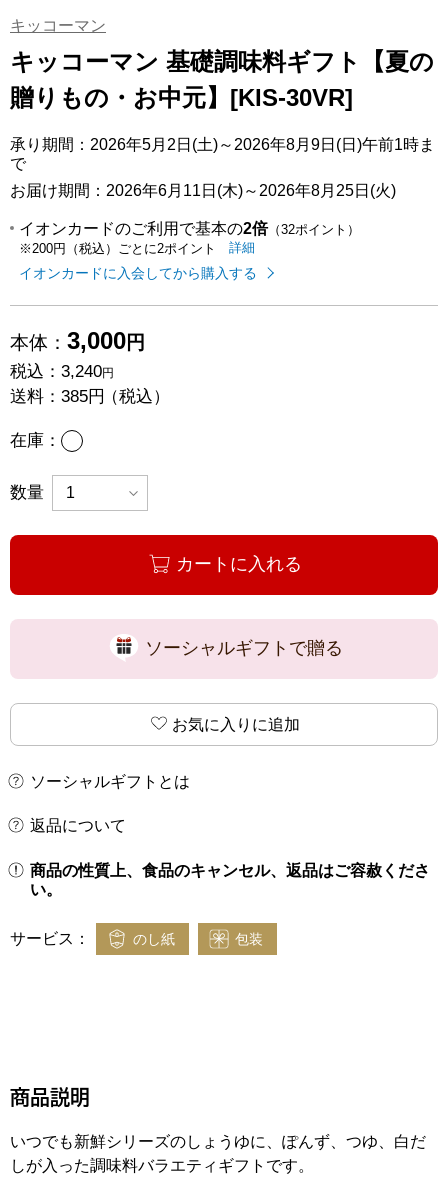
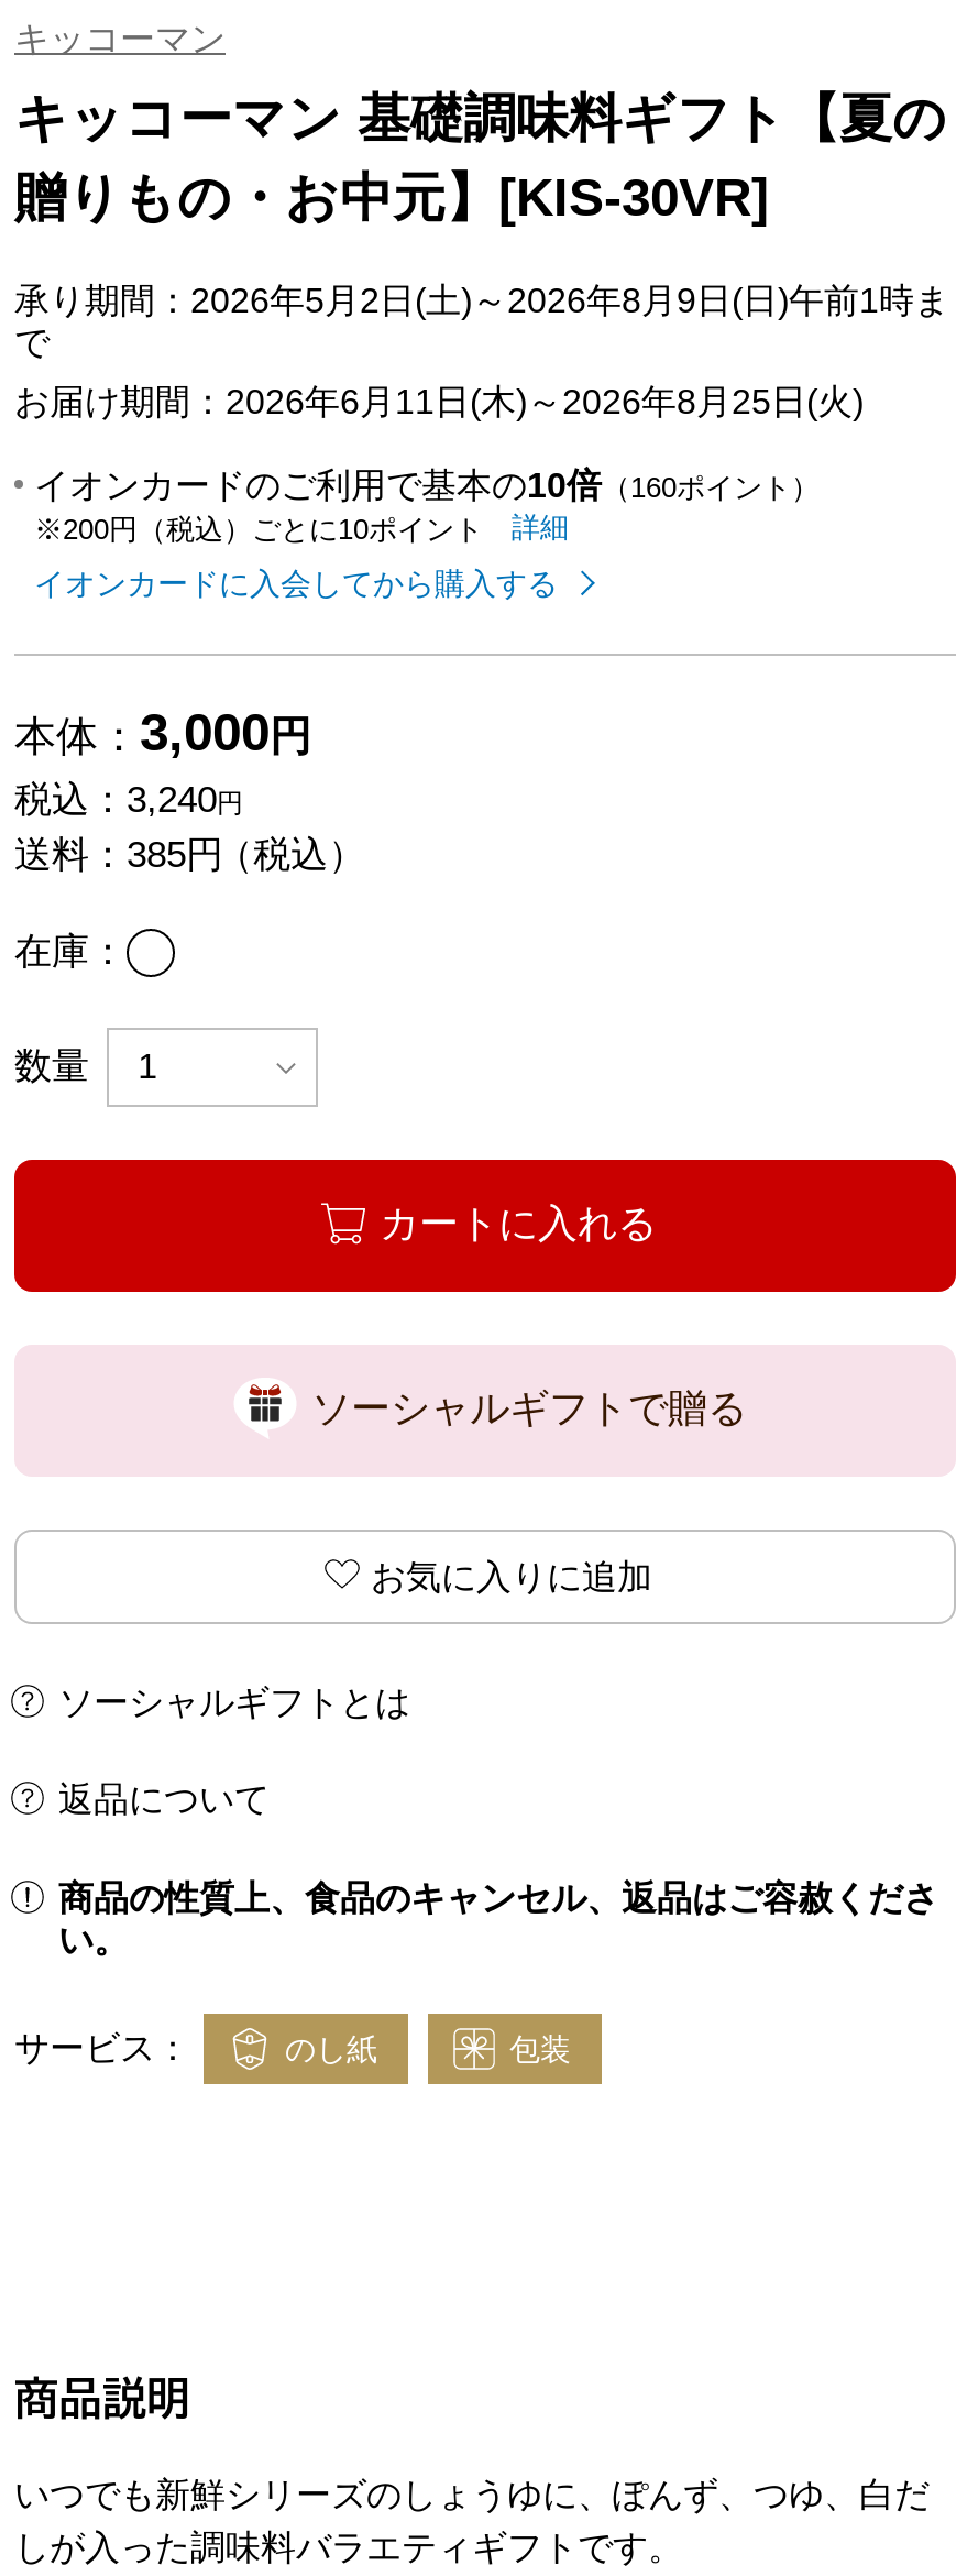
- イオンカードのご利用で基本の2倍（32ポイント）
+ イオンカードのご利用で基本の10倍（160ポイント）

- ※200円（税込）ごとに2ポイント
+ ※200円（税込）ごとに10ポイント
